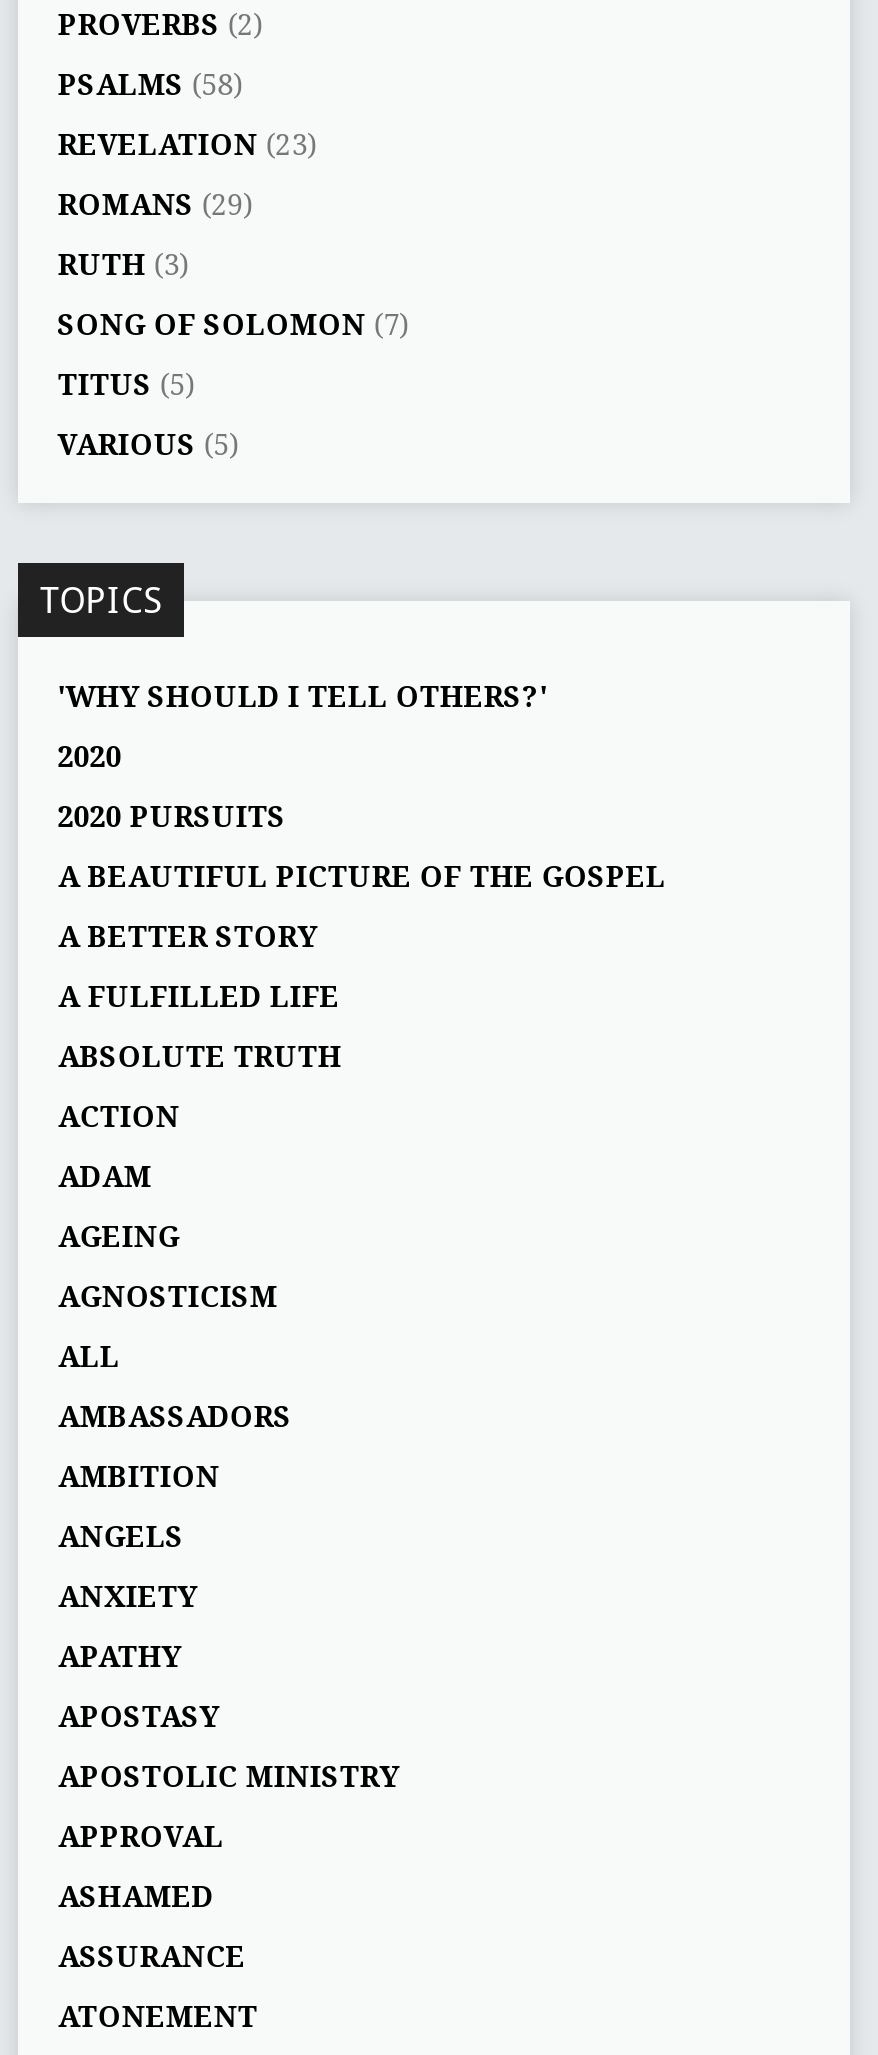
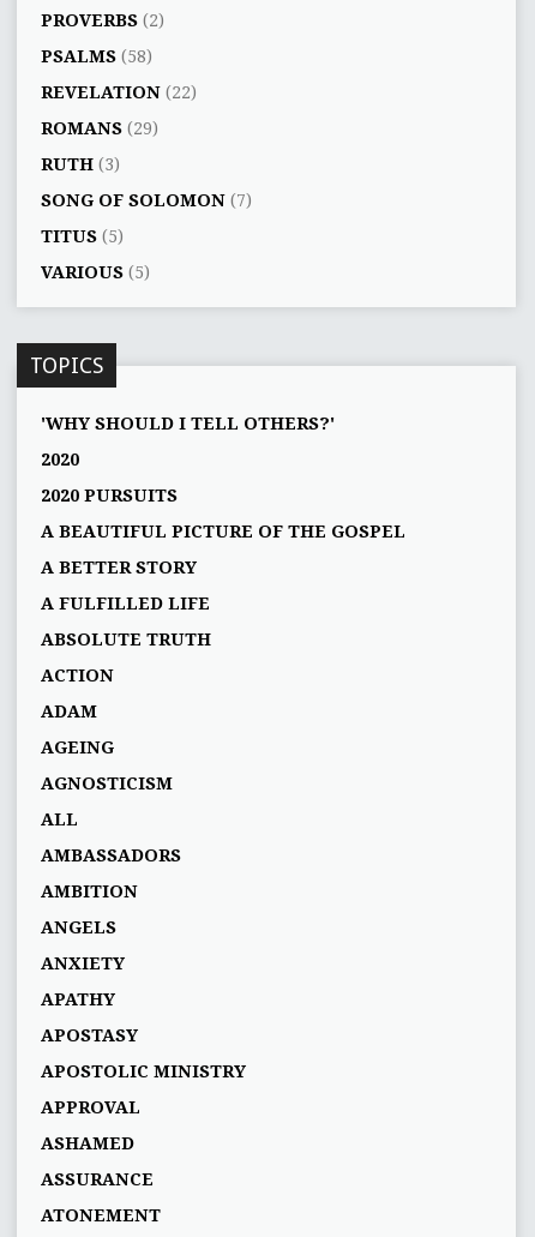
- REVELATION (23)
+ REVELATION (22)
